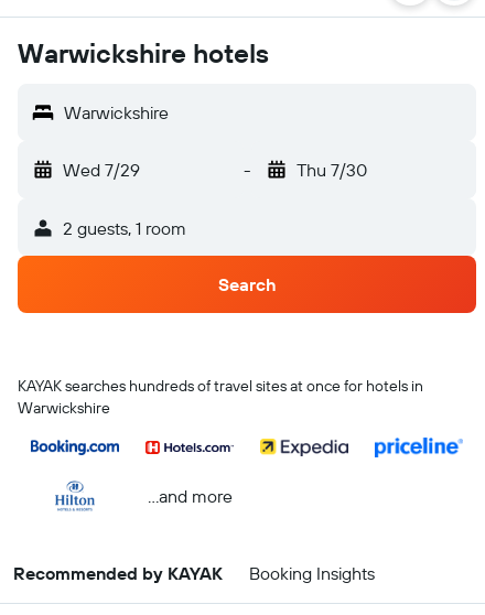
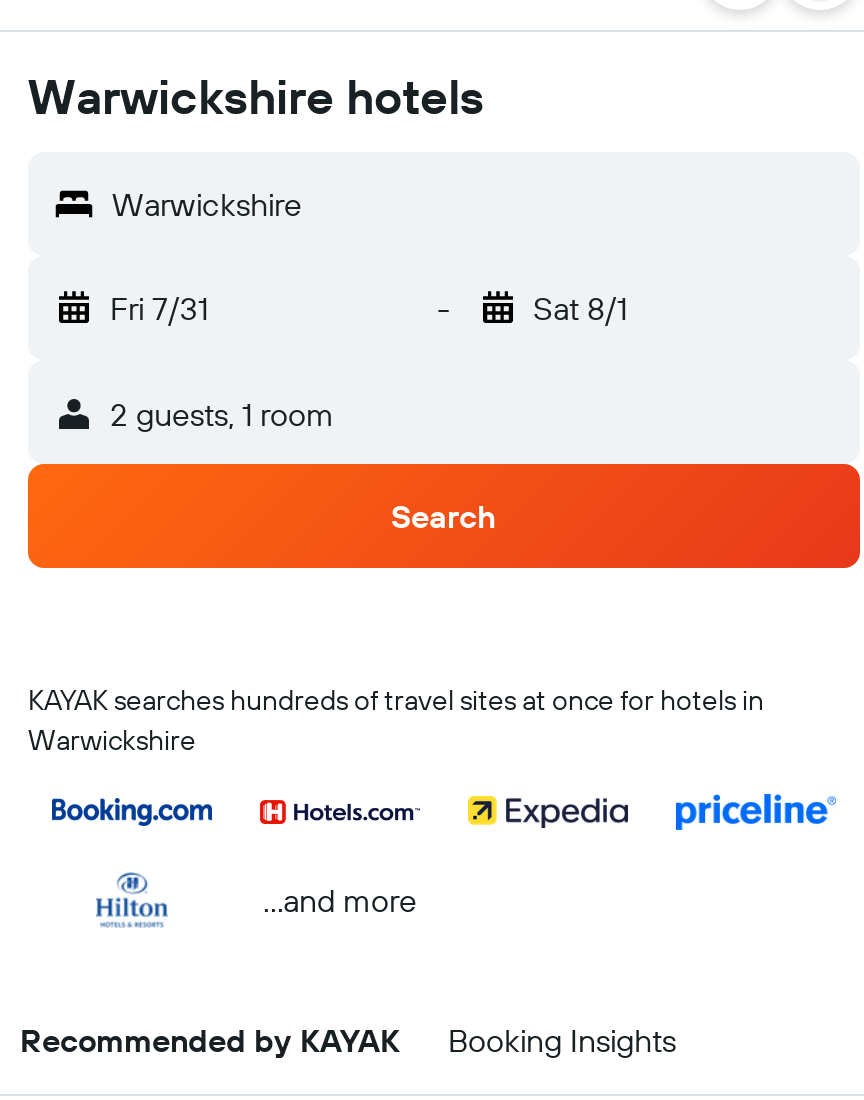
- Wed 7/29
+ Fri 7/31

- Thu 7/30
+ Sat 8/1
